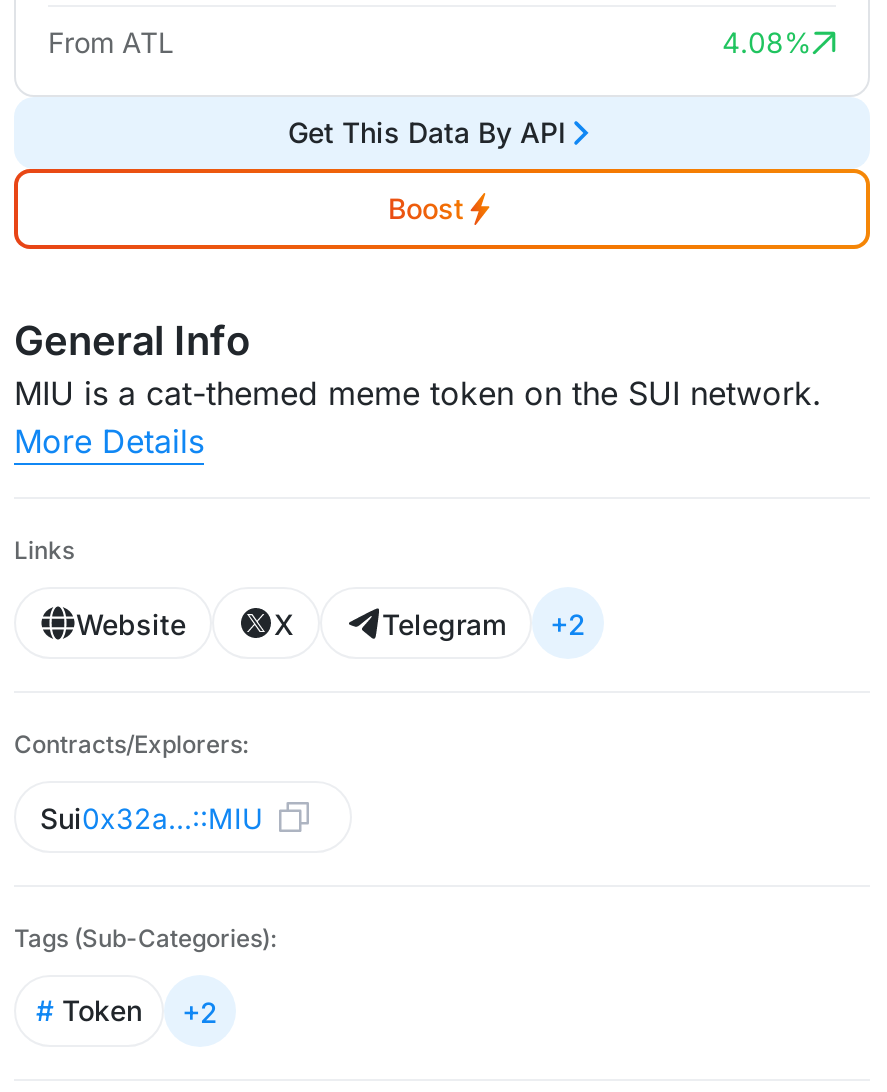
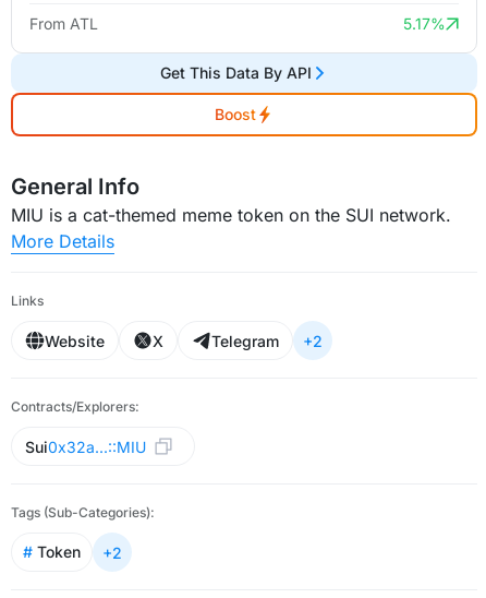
- 4.08%
+ 5.17%
